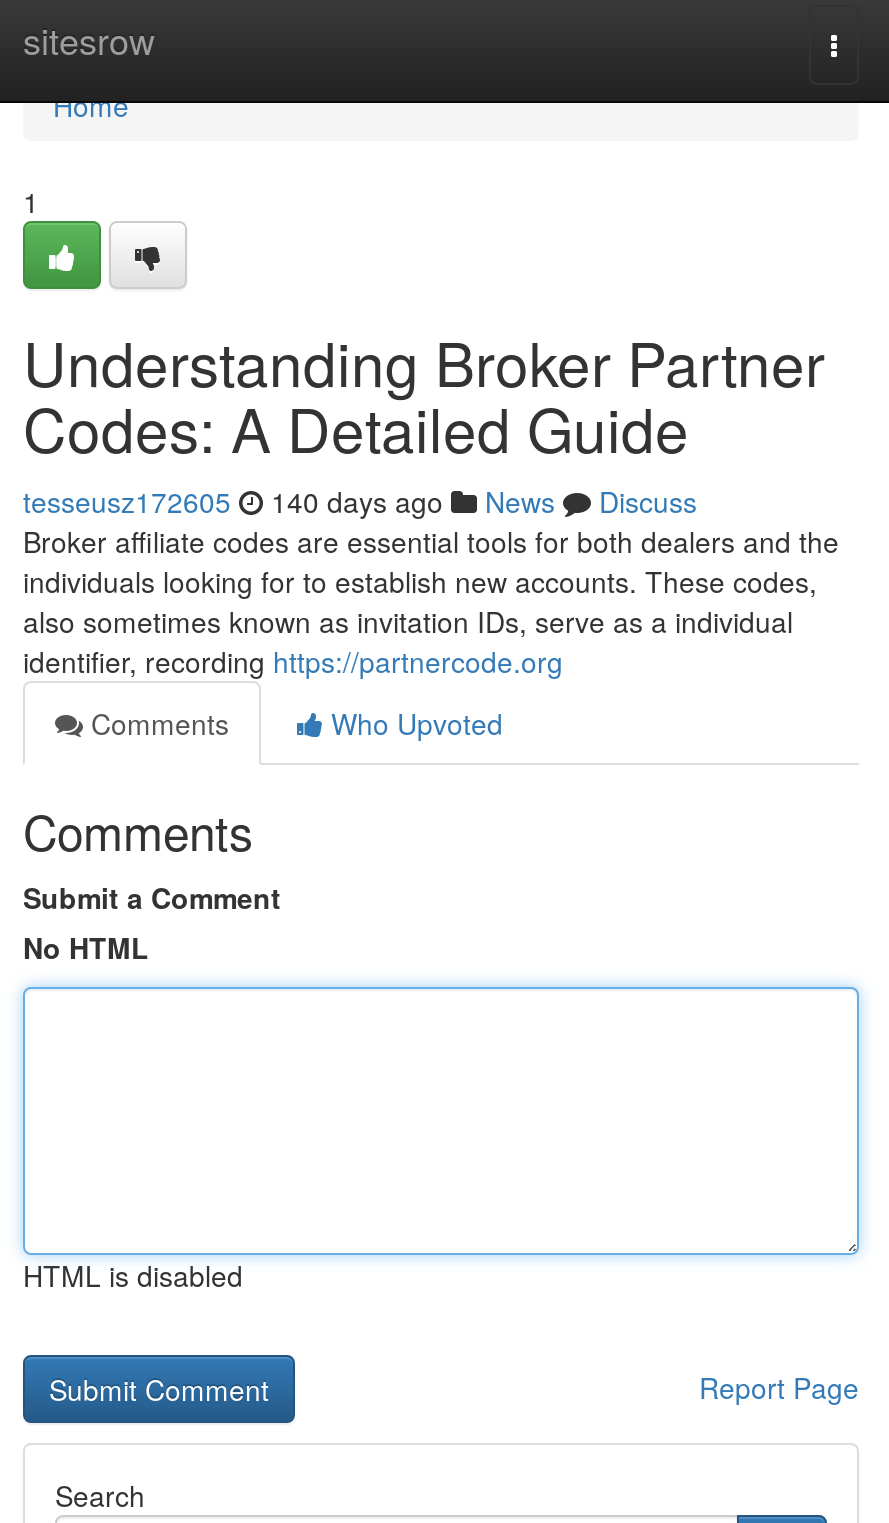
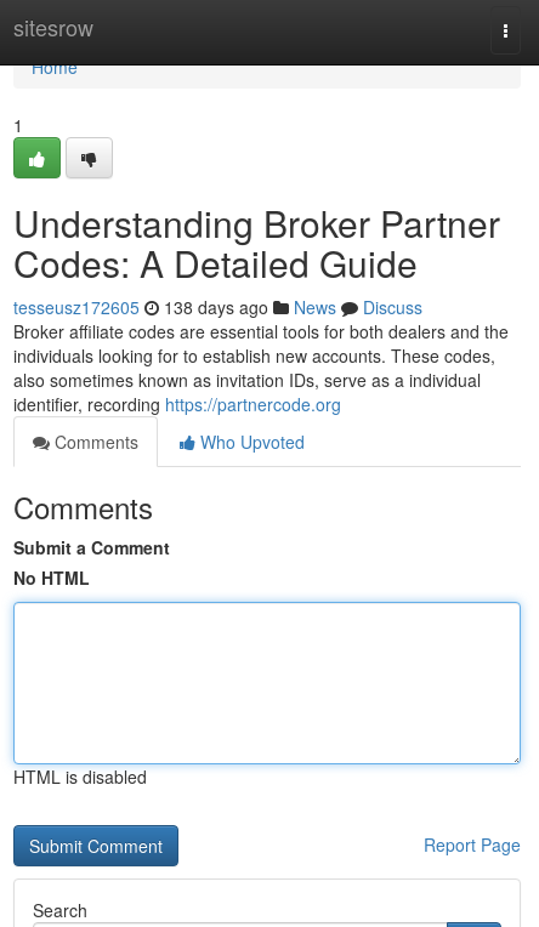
- tesseusz172605 140 days ago News Discuss
+ tesseusz172605 138 days ago News Discuss
